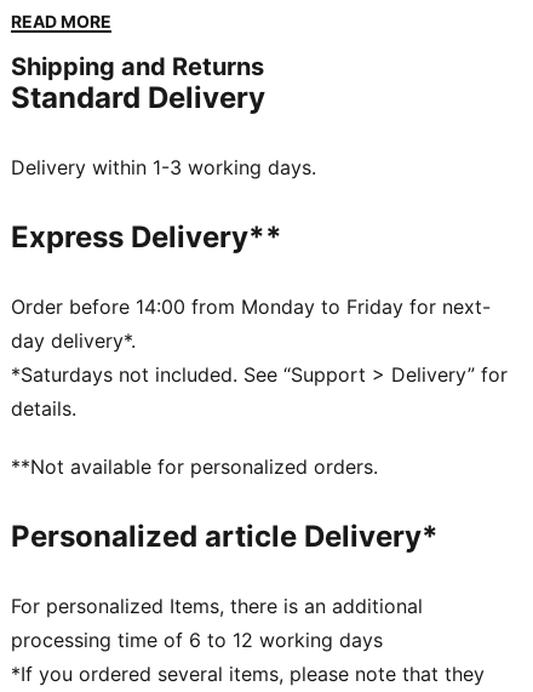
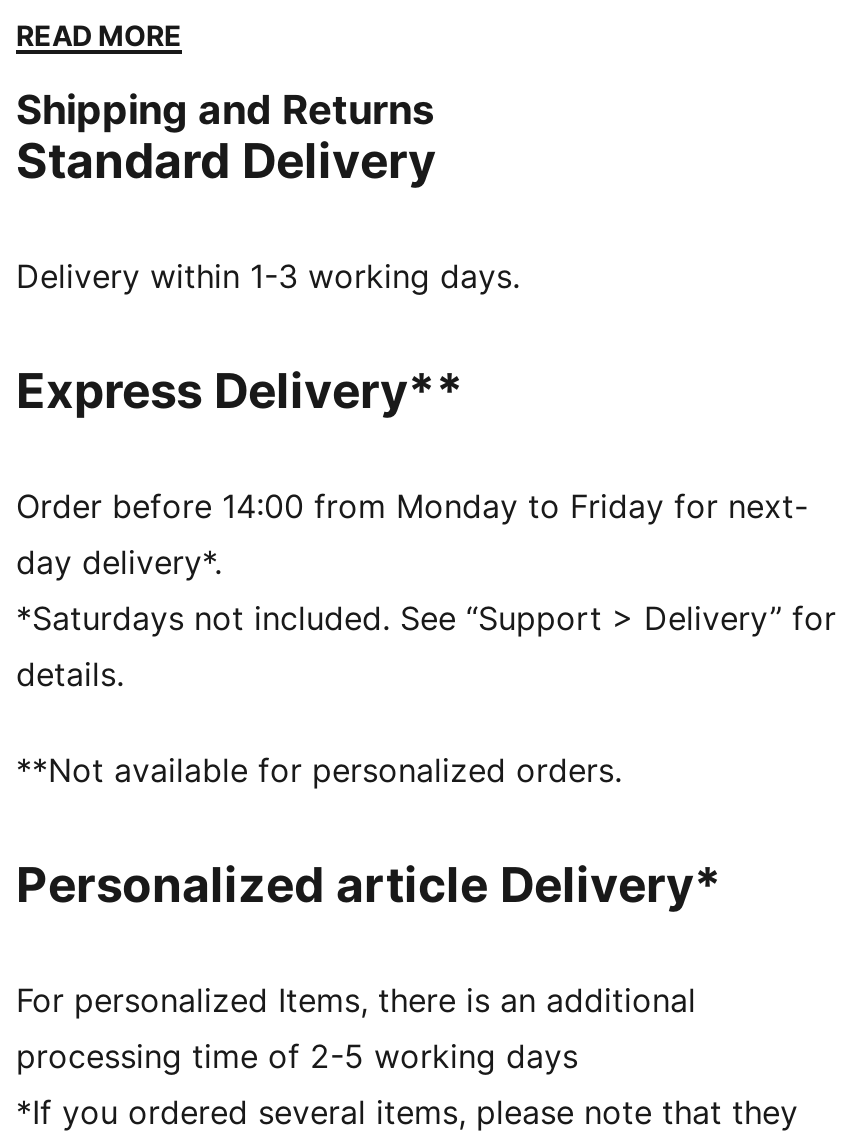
- processing time of 6 to 12 working days
+ processing time of 2-5 working days
